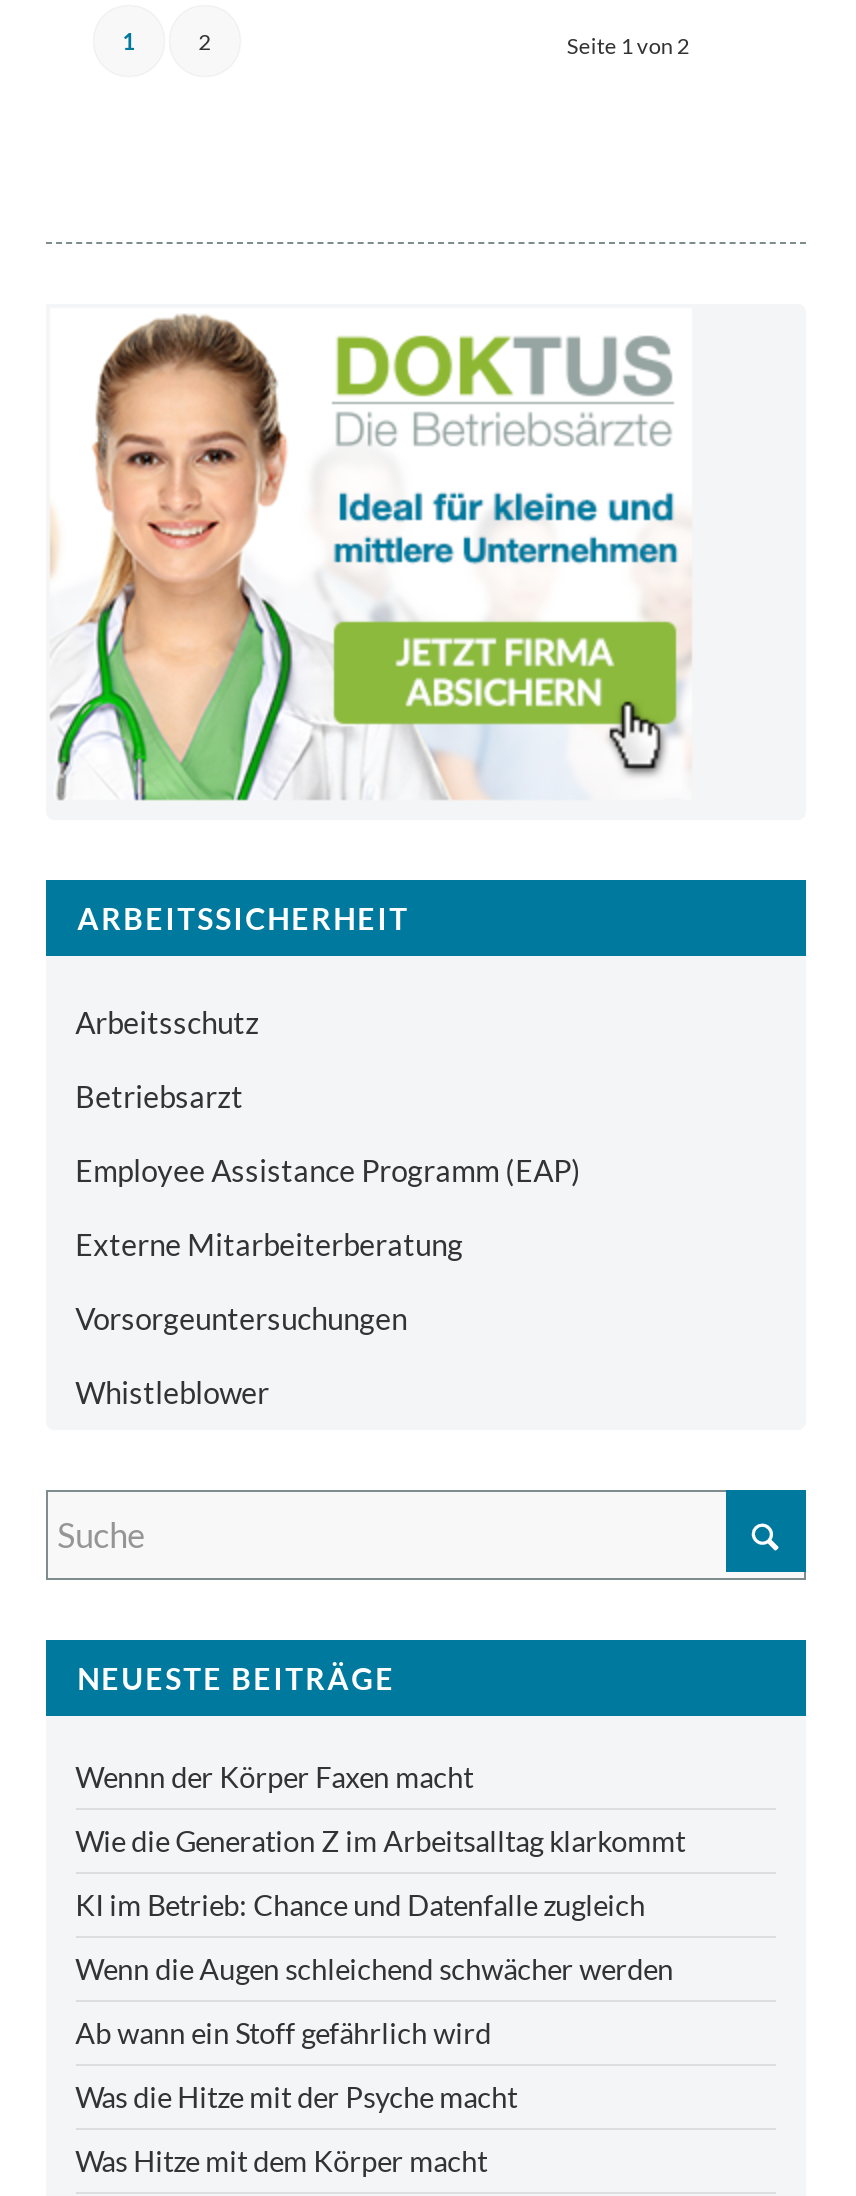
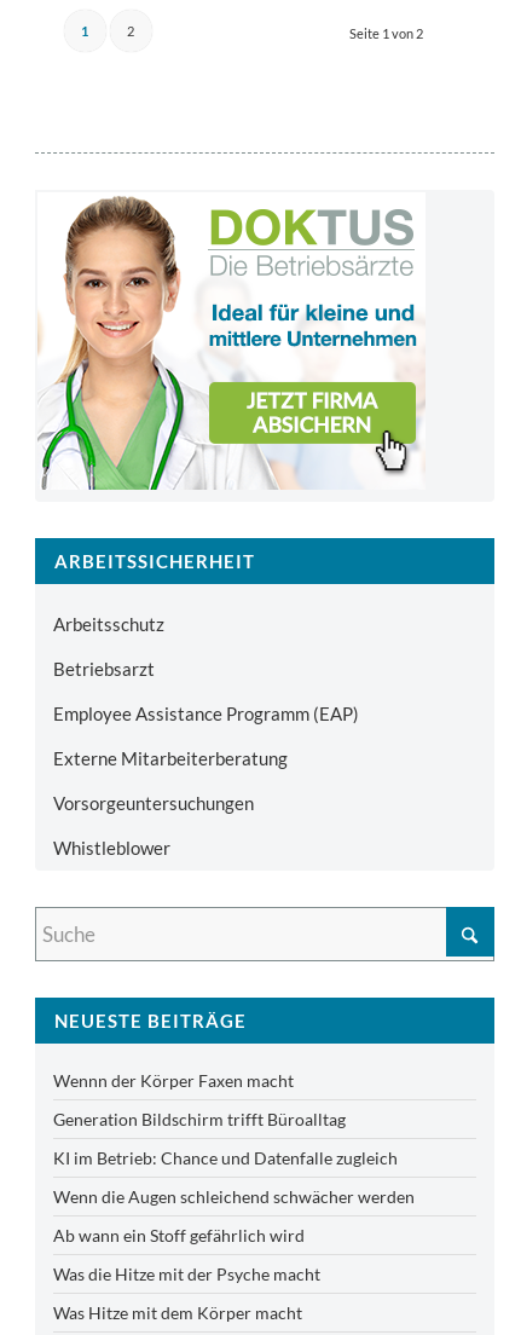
- Wie die Generation Z im Arbeitsalltag klarkommt
+ Generation Bildschirm trifft Büroalltag
